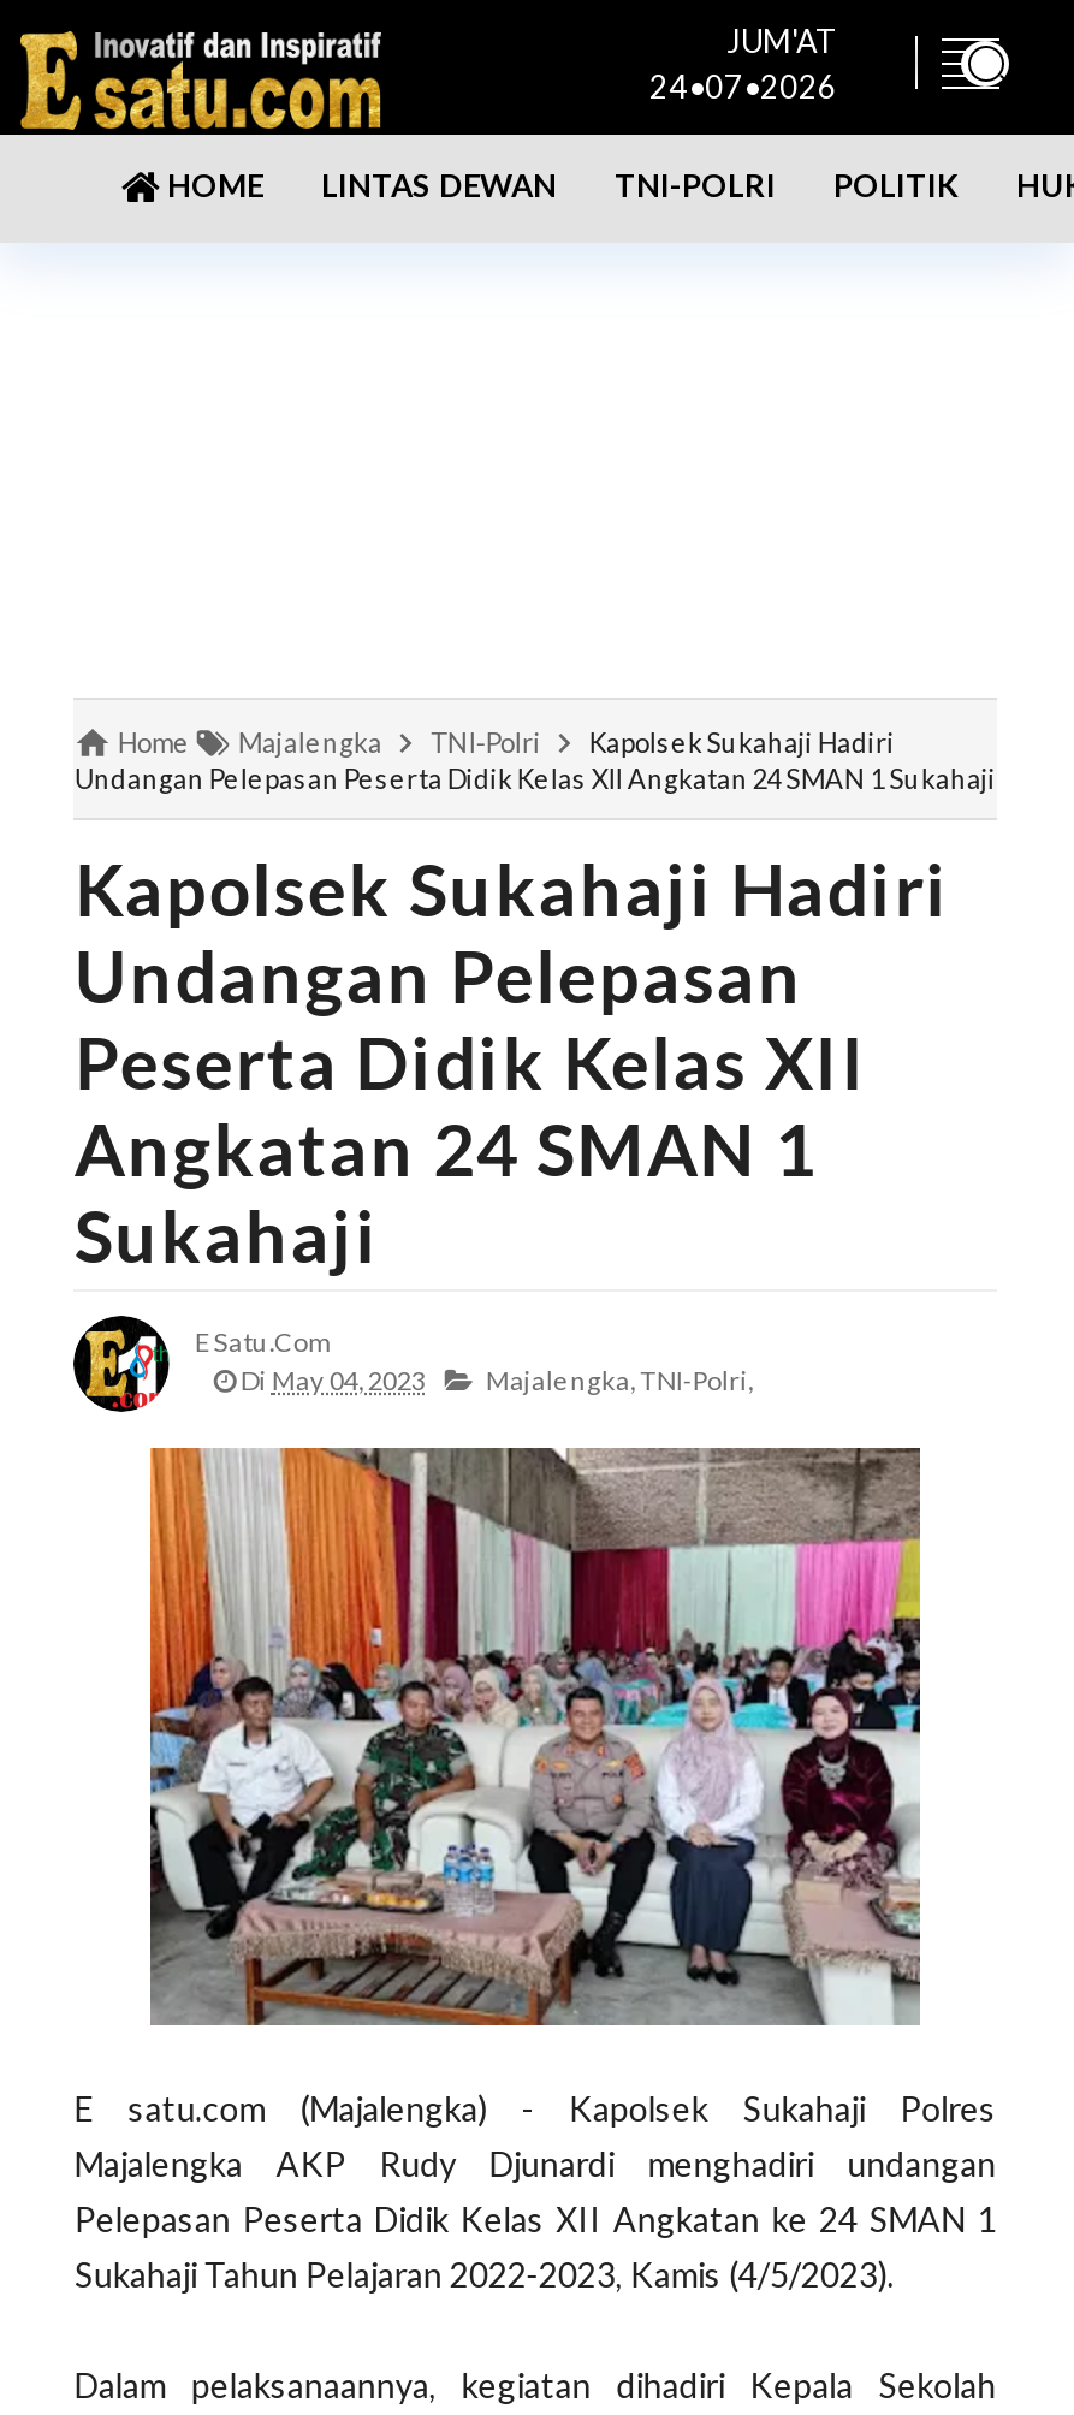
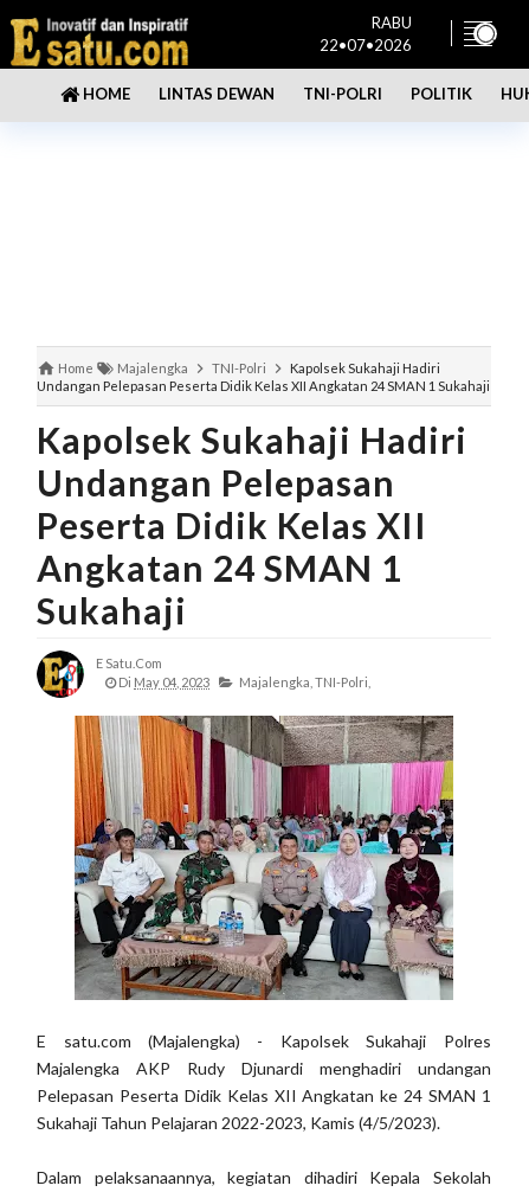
- JUM'AT
- 24•07•2026
+ RABU
+ 22•07•2026
